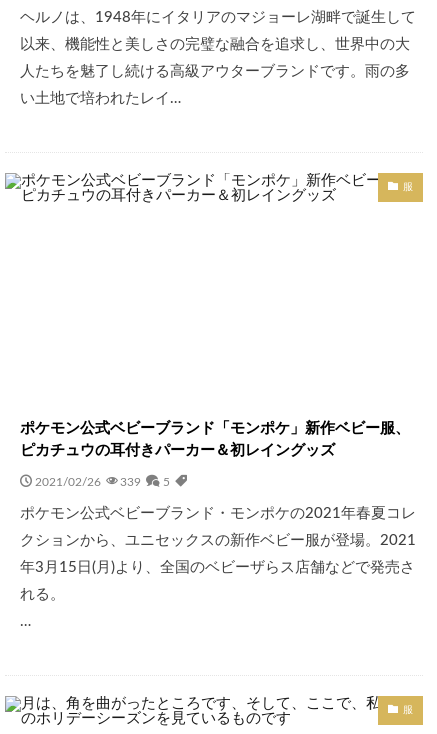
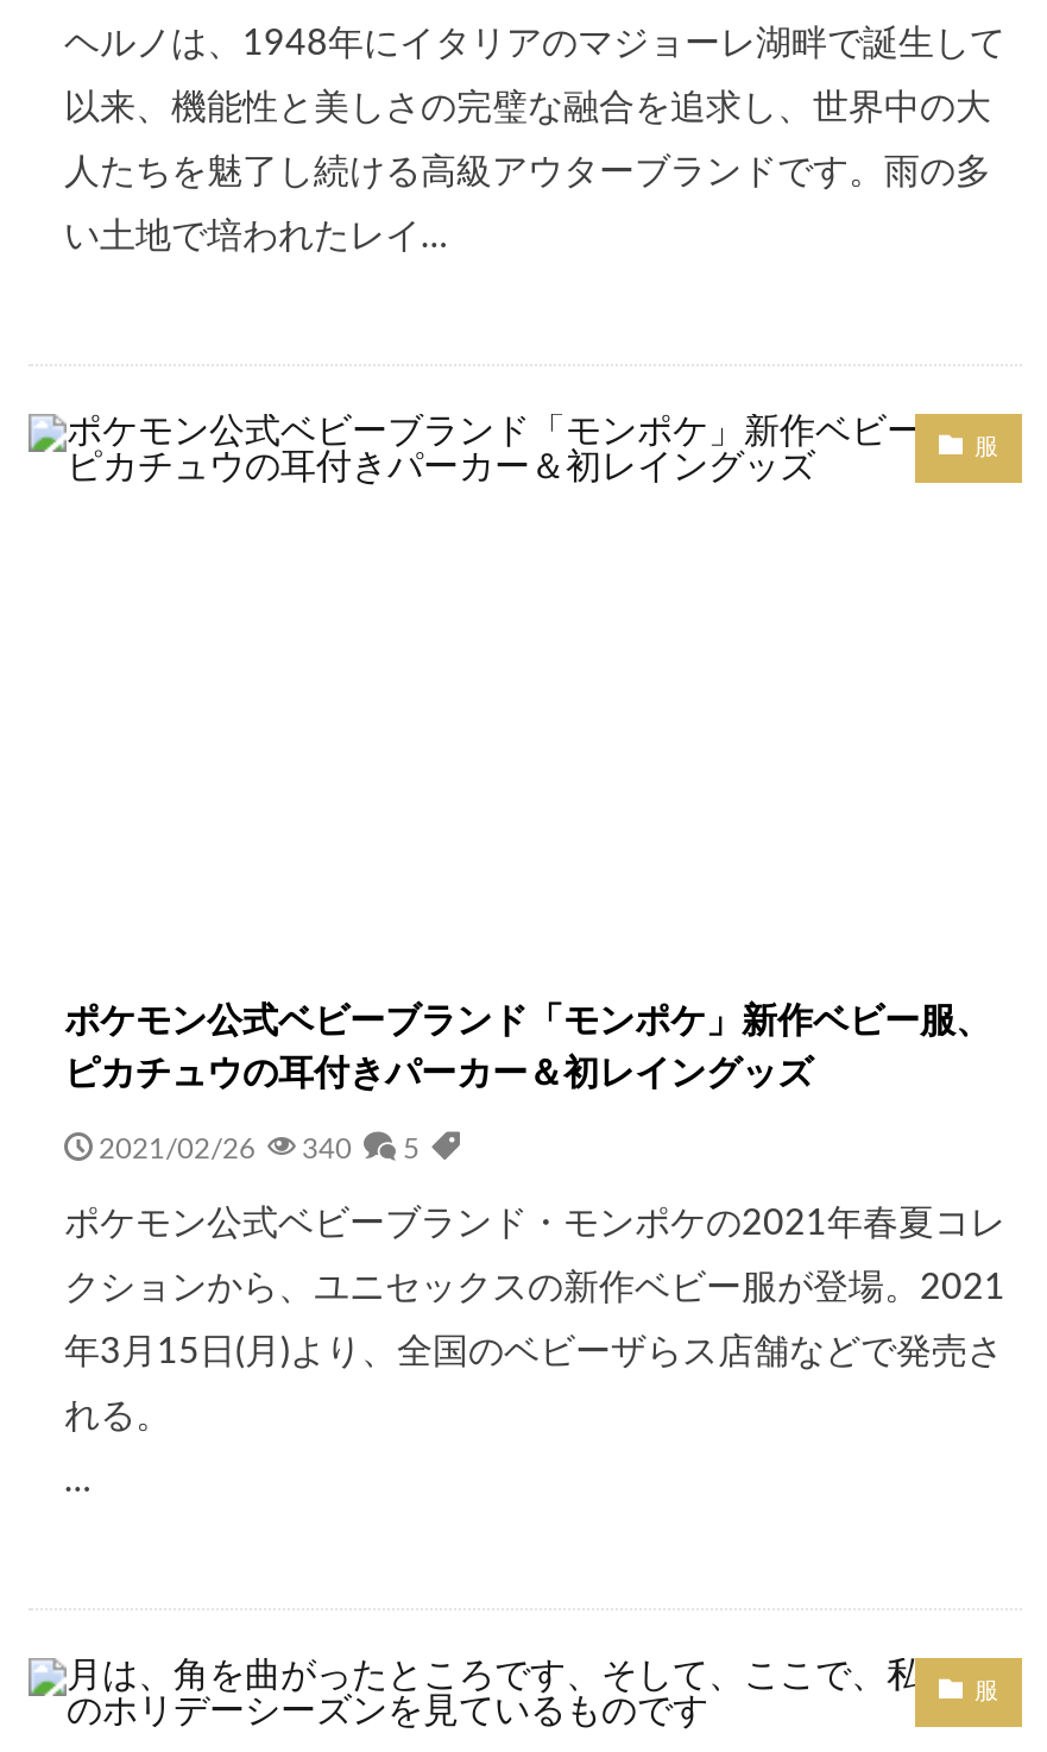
- 2021/02/26 339 5
+ 2021/02/26 340 5
